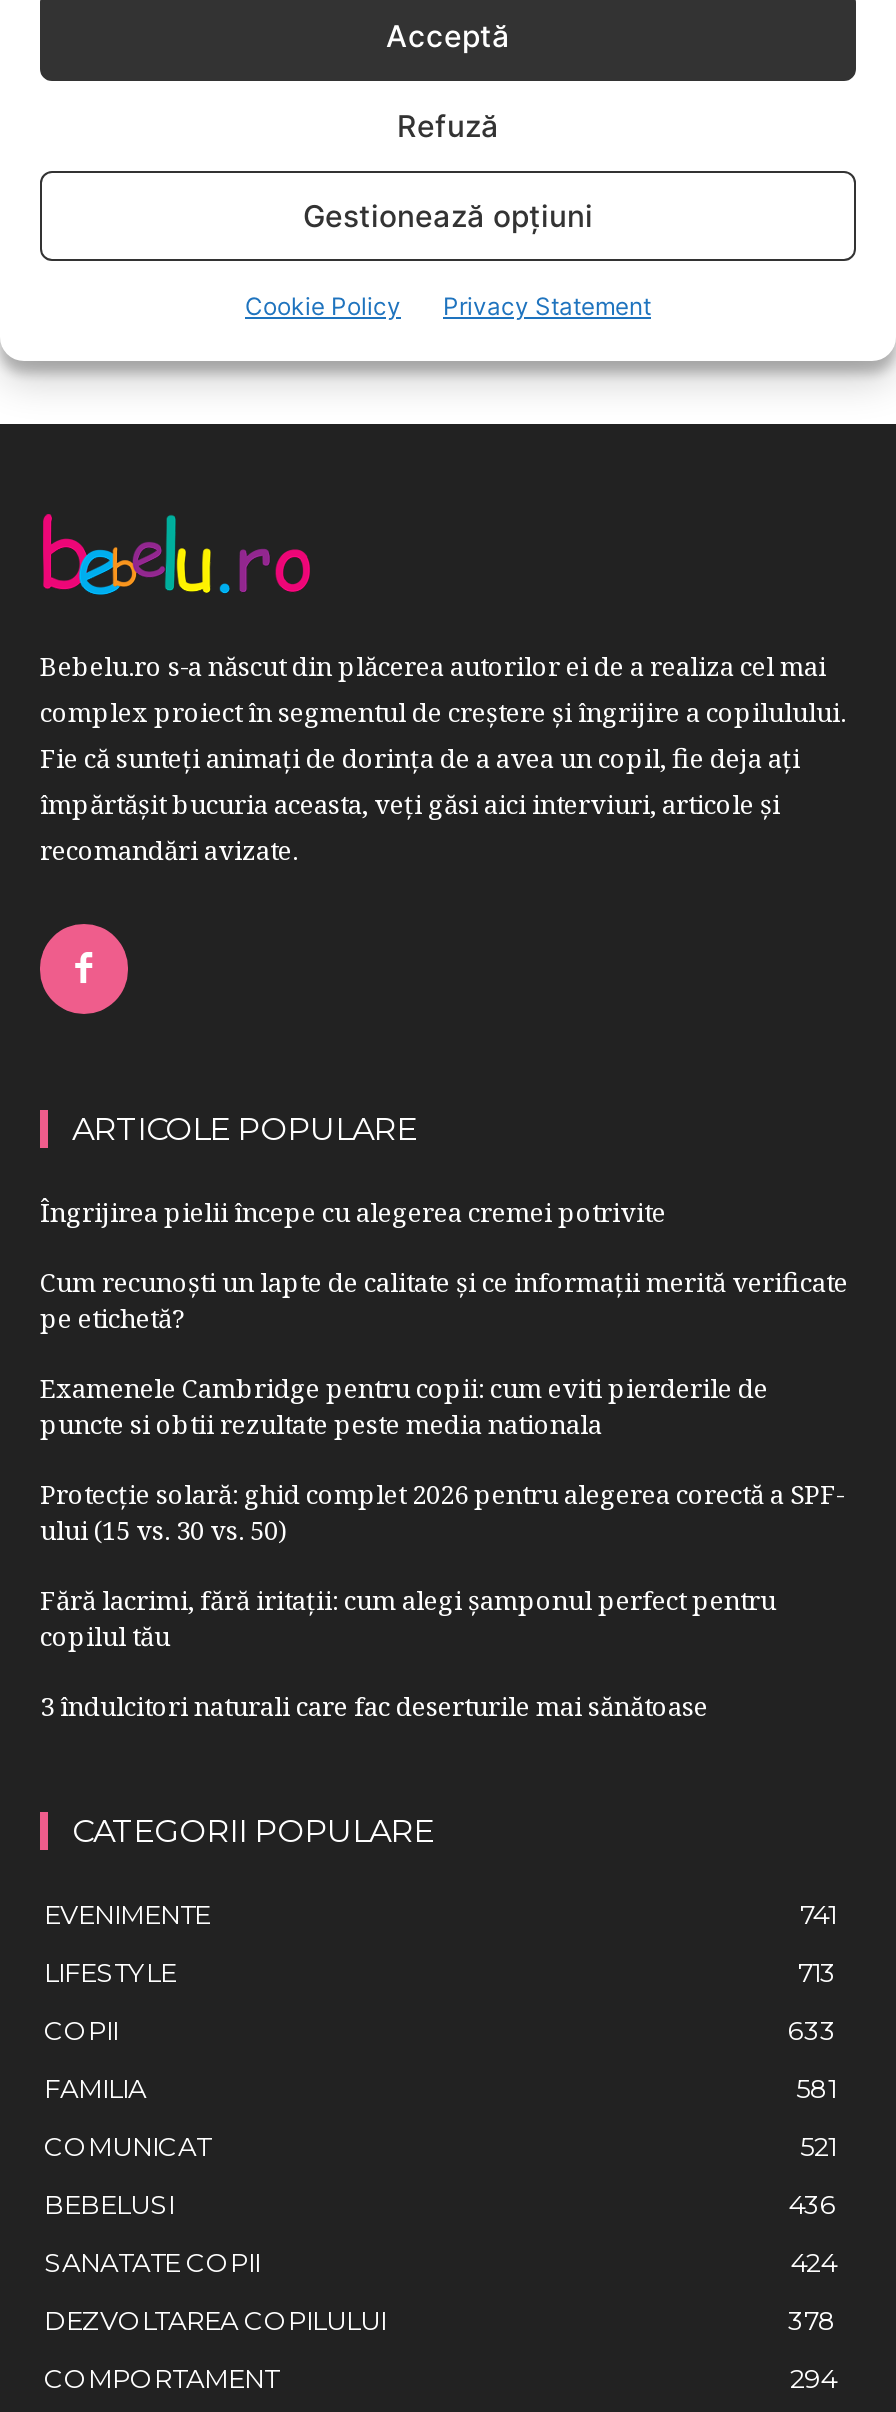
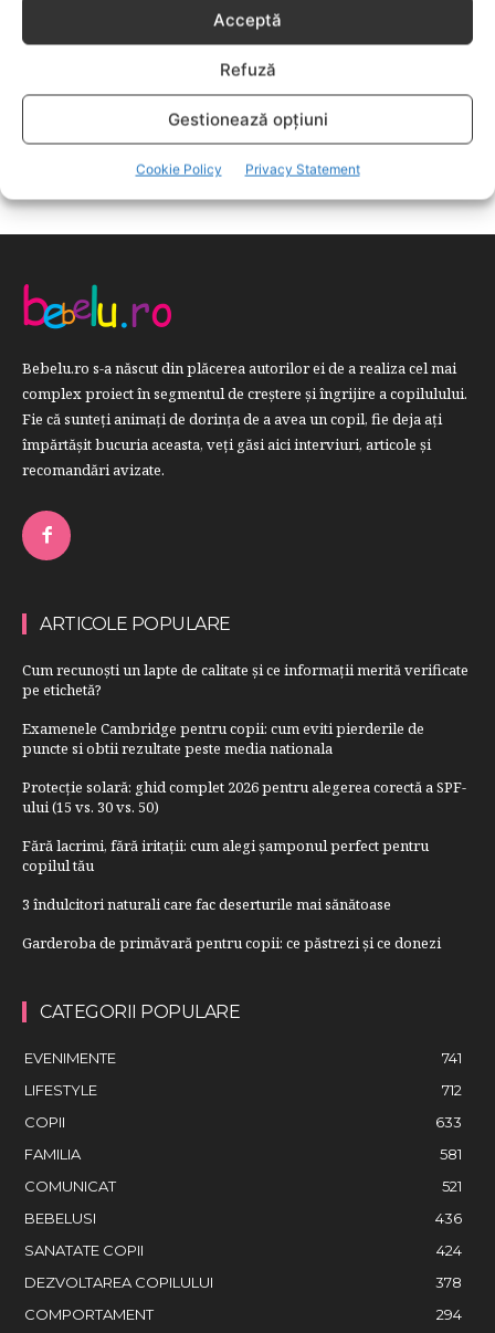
- Îngrijirea pielii începe cu alegerea cremei potrivite

moved up: Cum recunoști un lapte de calitate și ce informații merită verificate | pe etichetă? | Examenele Cambridge pentru copii: cum eviti pierderile de | ... | copilul tău | 3 îndulcitori naturali care fac deserturile mai sănătoase

+ Garderoba de primăvară pentru copii: ce păstrezi și ce donezi

- 713
+ 712
